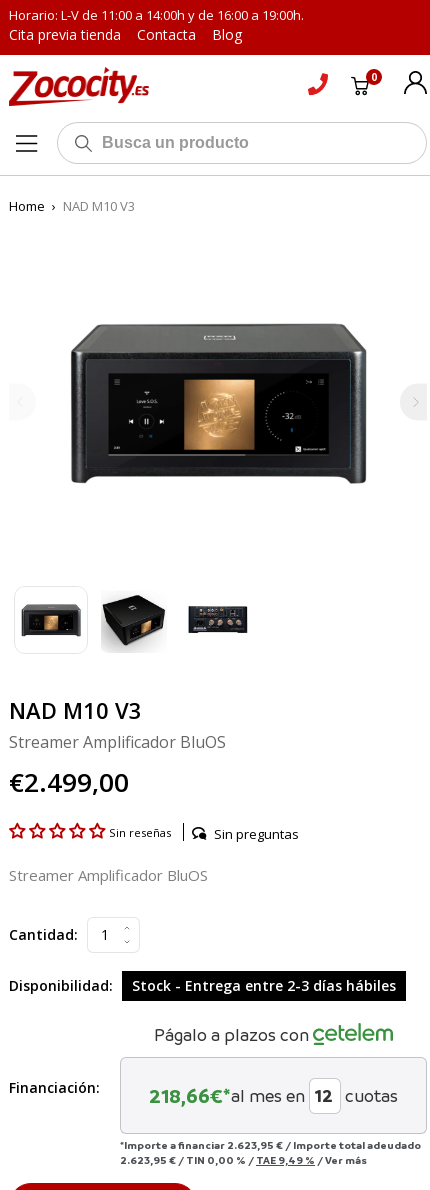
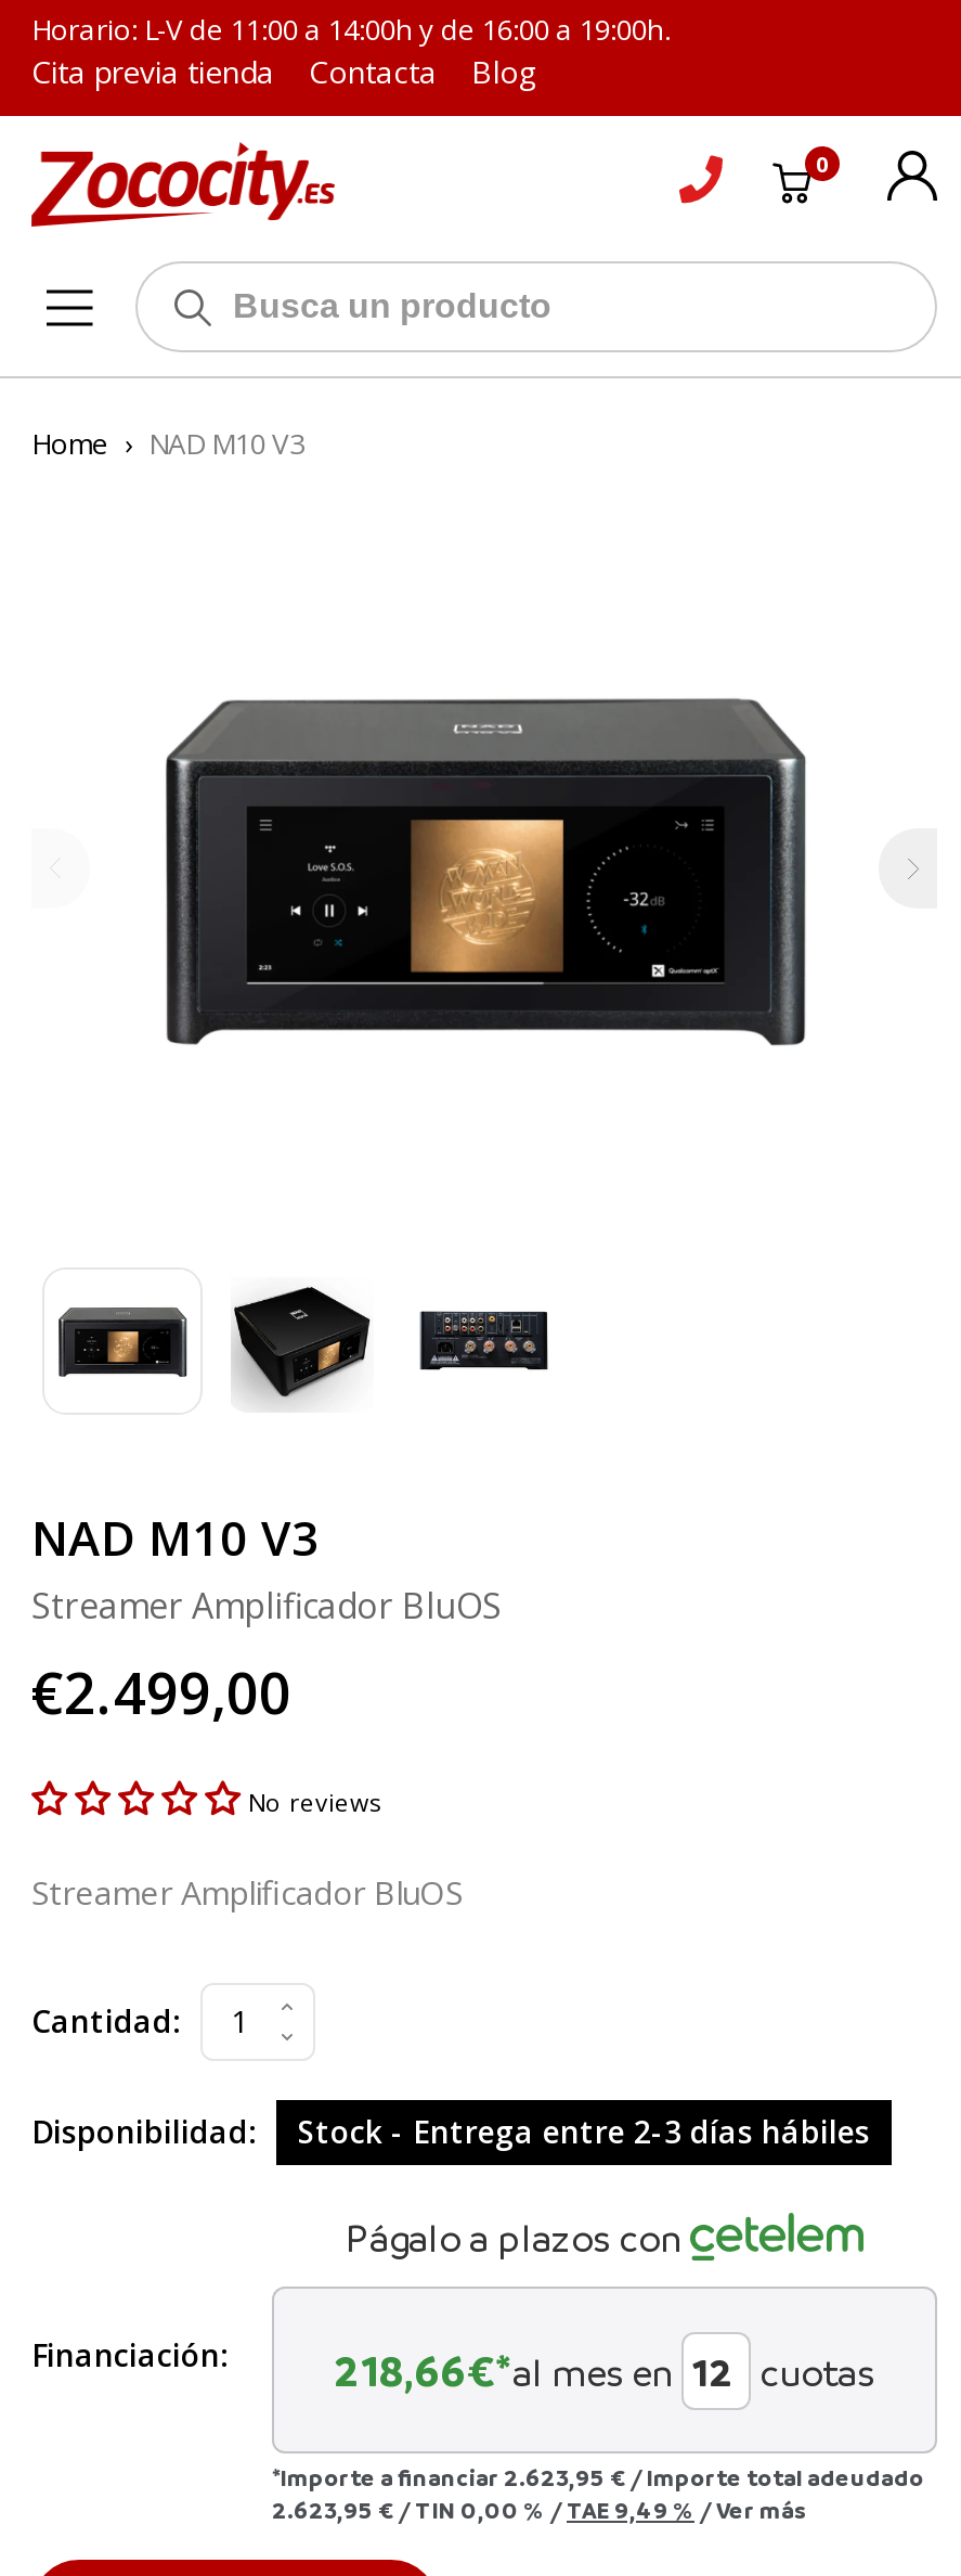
- Sin reseñas
- Sin preguntas
+ No reviews
